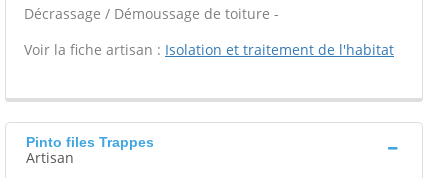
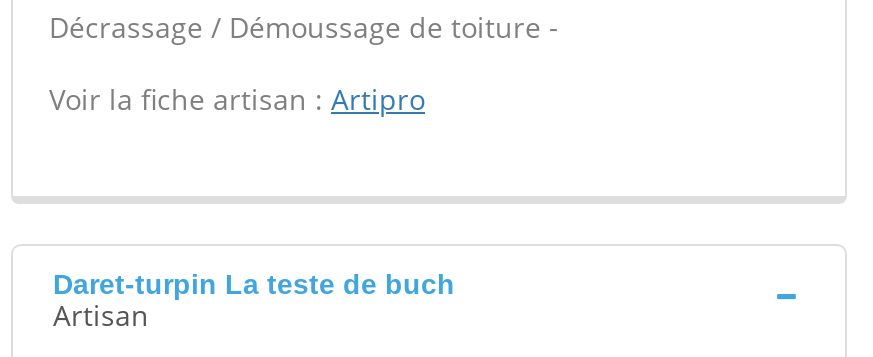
- Voir la fiche artisan : Isolation et traitement de l'habitat
+ Voir la fiche artisan : Artipro

- Pinto files Trappes
+ Daret-turpin La teste de buch
